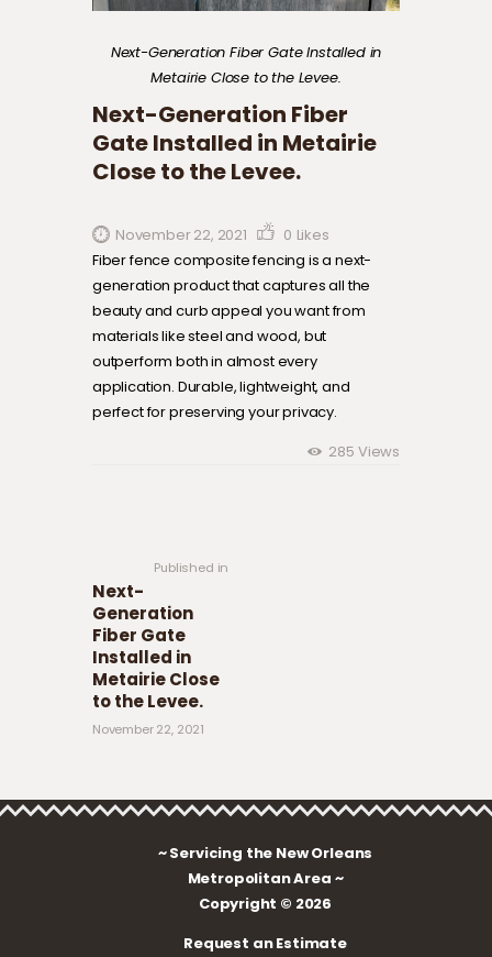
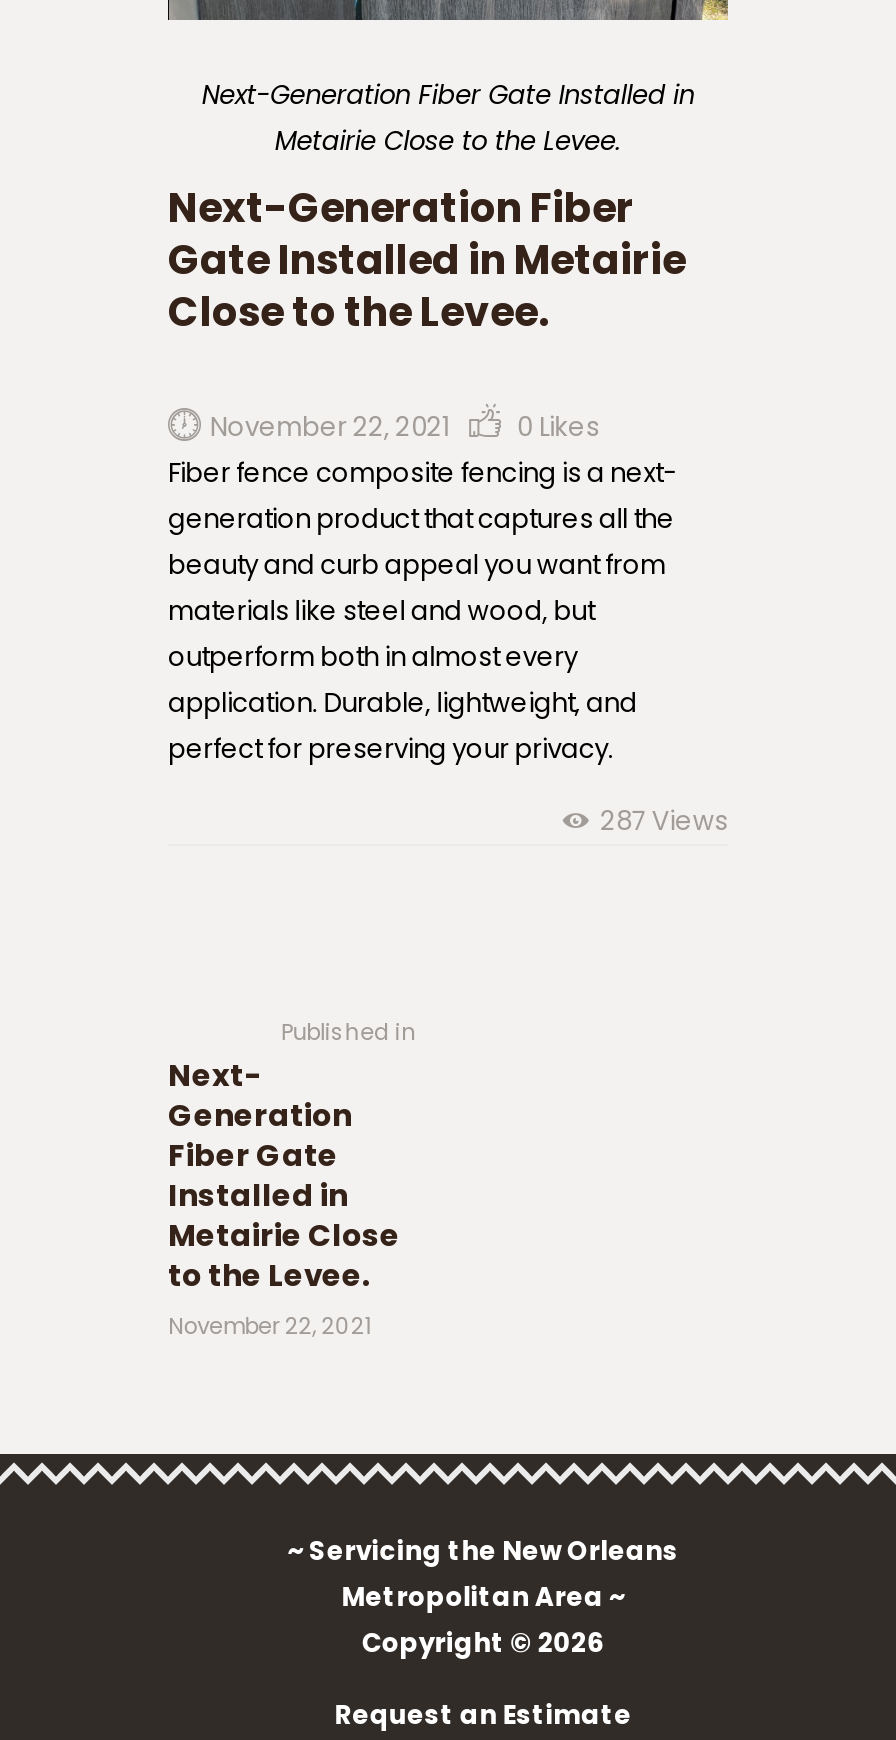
- 285 Views
+ 287 Views
